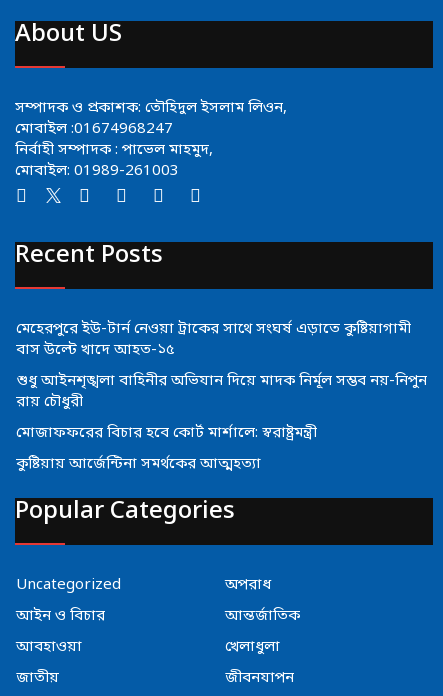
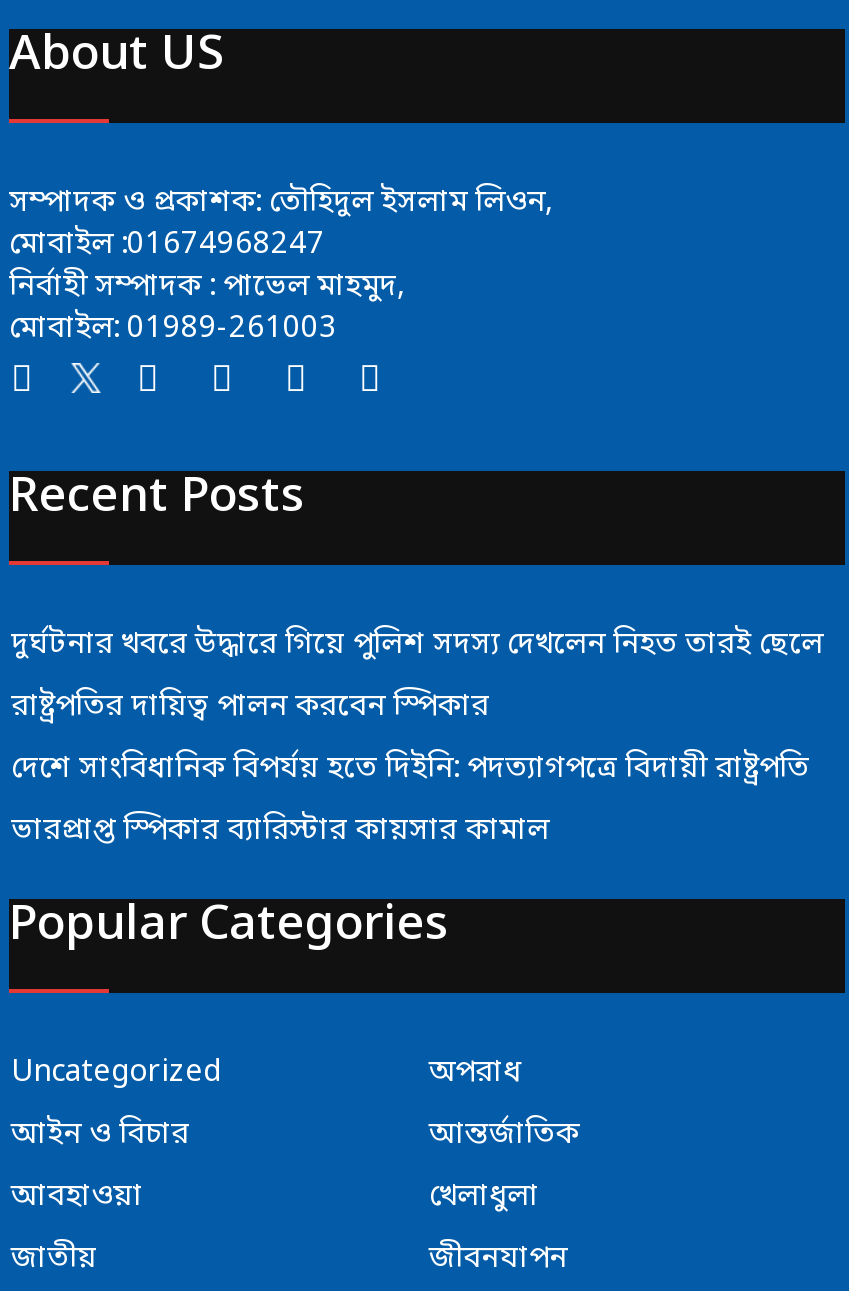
- মেহেরপুরে ইউ-টার্ন নেওয়া ট্রাকের সাথে সংঘর্ষ এড়াতে কুষ্টিয়াগামী
- বাস উল্টে খাদে আহত-১৫
+ দুর্ঘটনার খবরে উদ্ধারে গিয়ে পুলিশ সদস্য দেখলেন নিহত তারই ছেলে

- শুধু আইনশৃঙ্খলা বাহিনীর অভিযান দিয়ে মাদক নির্মূল সম্ভব নয়-নিপুন
- রায় চৌধুরী
+ রাষ্ট্রপতির দায়িত্ব পালন করবেন স্পিকার

- মোজাফফরের বিচার হবে কোর্ট মার্শালে: স্বরাষ্ট্রমন্ত্রী
+ দেশে সাংবিধানিক বিপর্যয় হতে দিইনি: পদত্যাগপত্রে বিদায়ী রাষ্ট্রপতি

- কুষ্টিয়ায় আর্জেন্টিনা সমর্থকের আত্মহত্যা
+ ভারপ্রাপ্ত স্পিকার ব্যারিস্টার কায়সার কামাল
